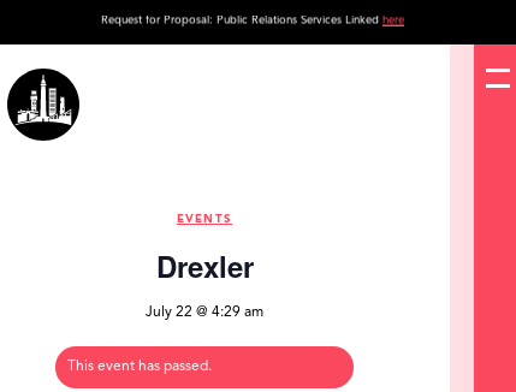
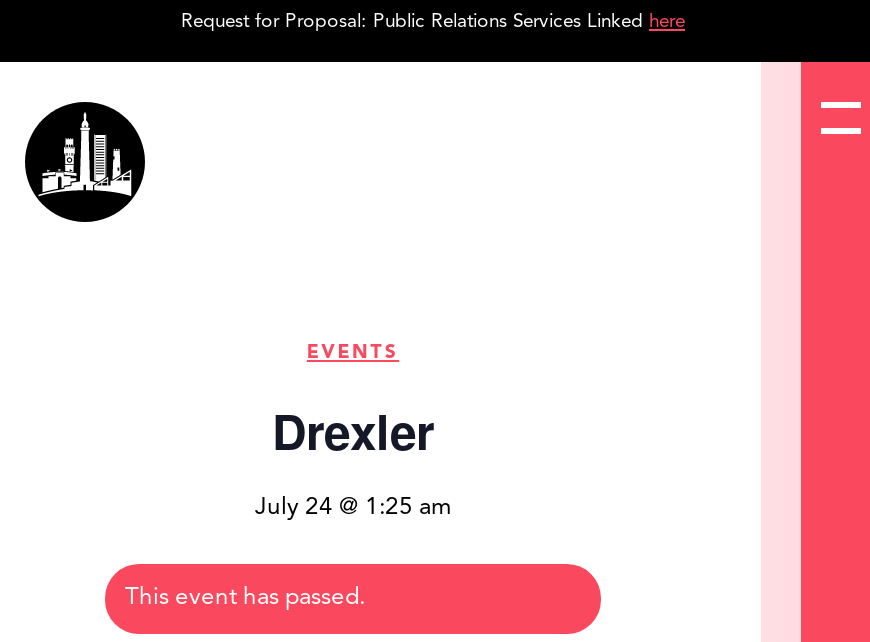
- July 22 @ 4:29 am
+ July 24 @ 1:25 am
